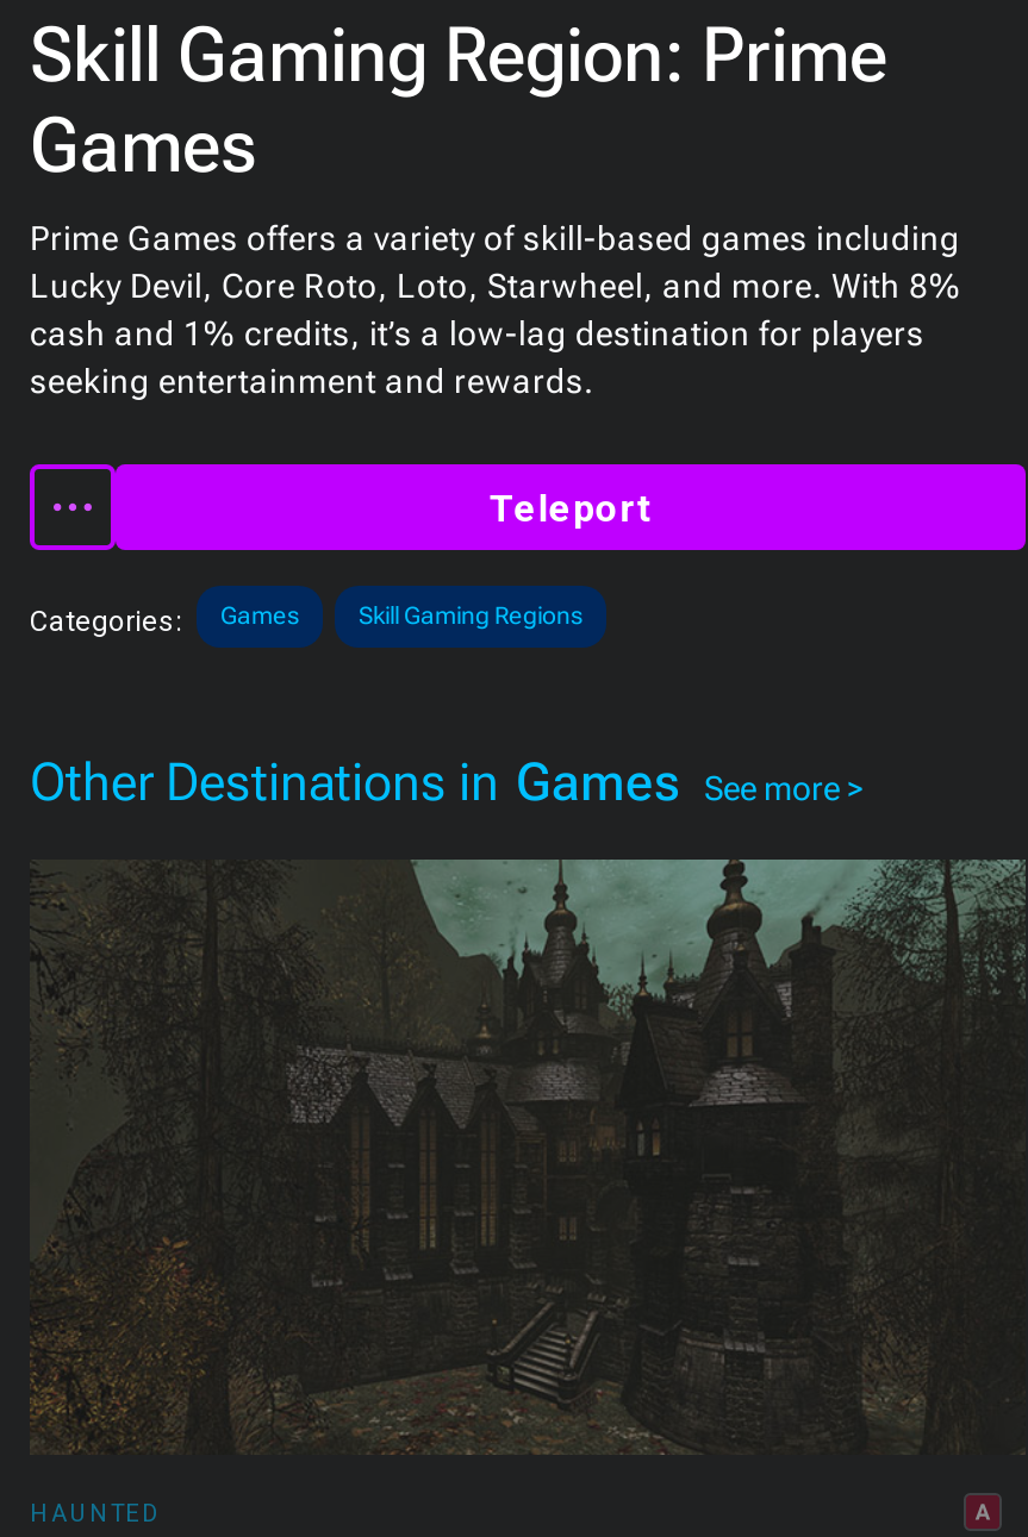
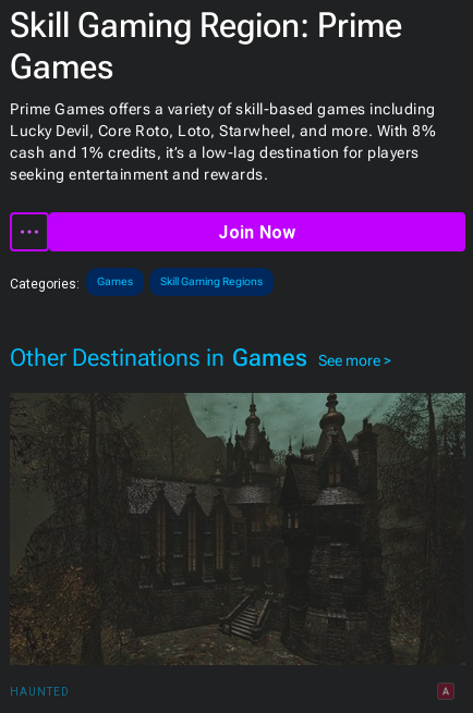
- Teleport
+ Join Now
